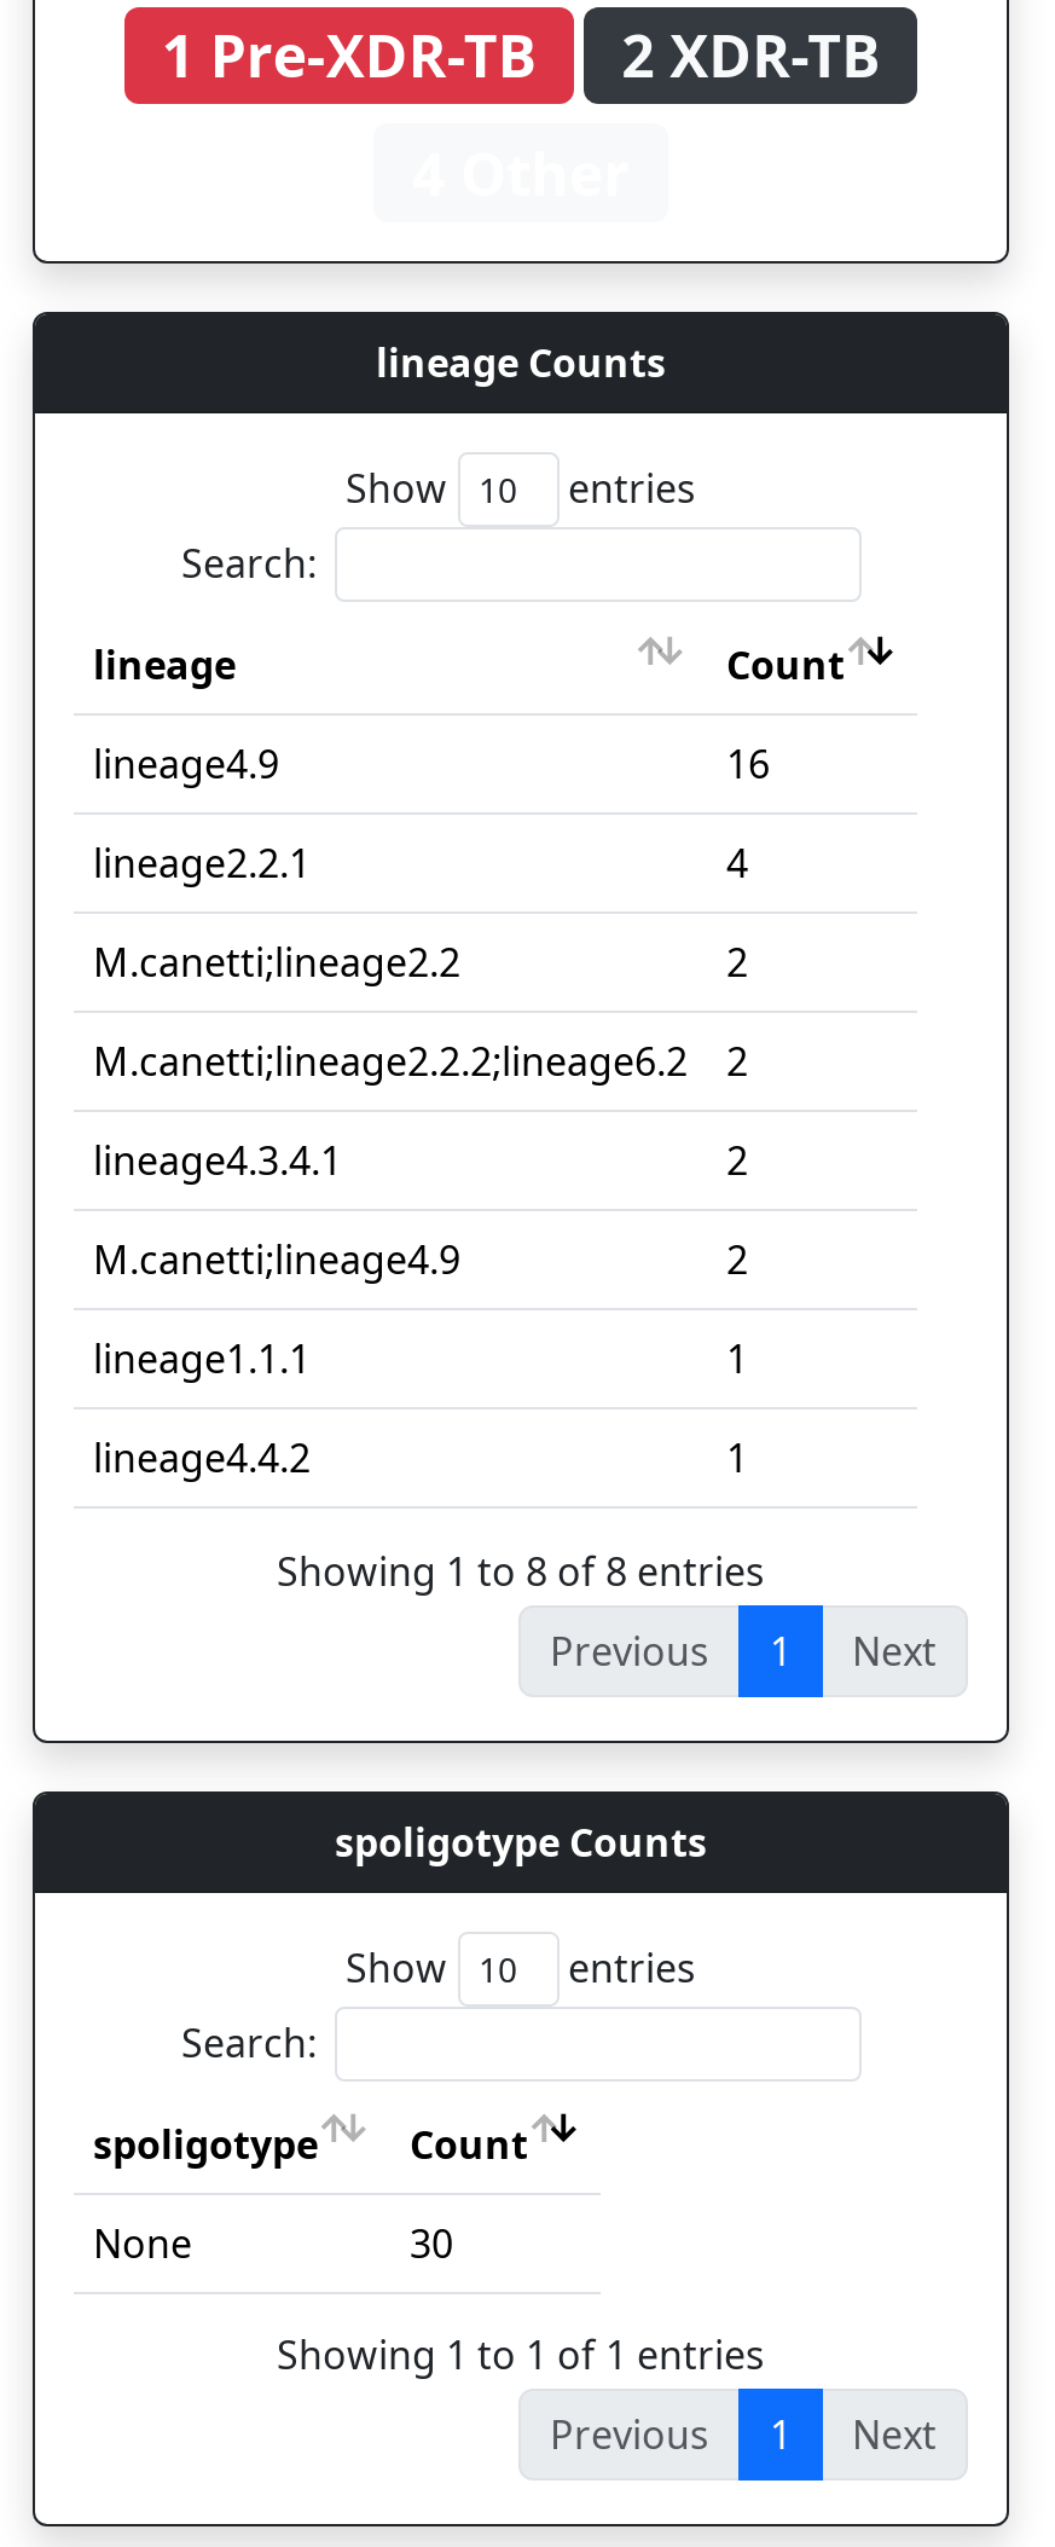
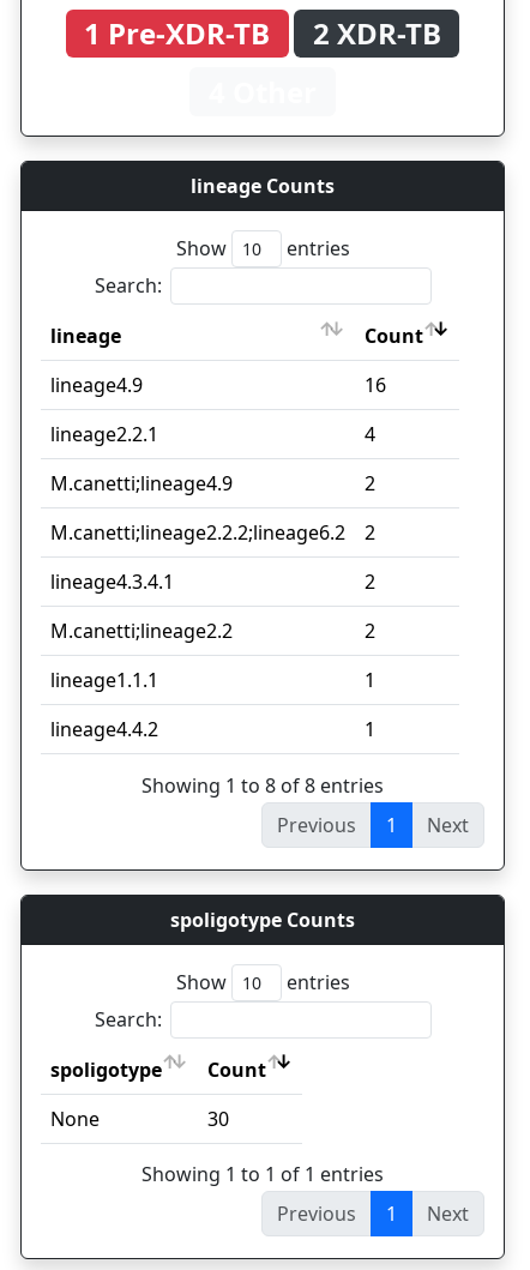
moved down: M.canetti;lineage2.2

moved up: M.canetti;lineage4.9
